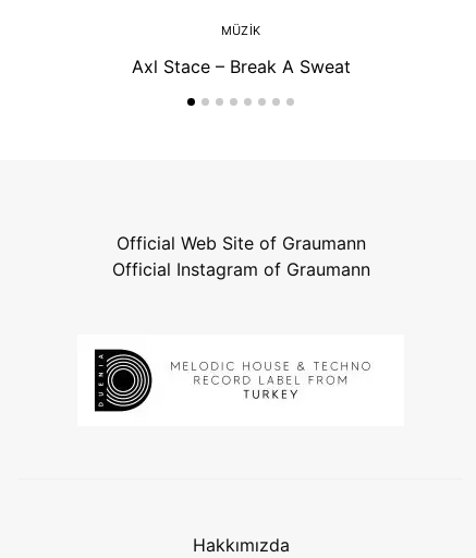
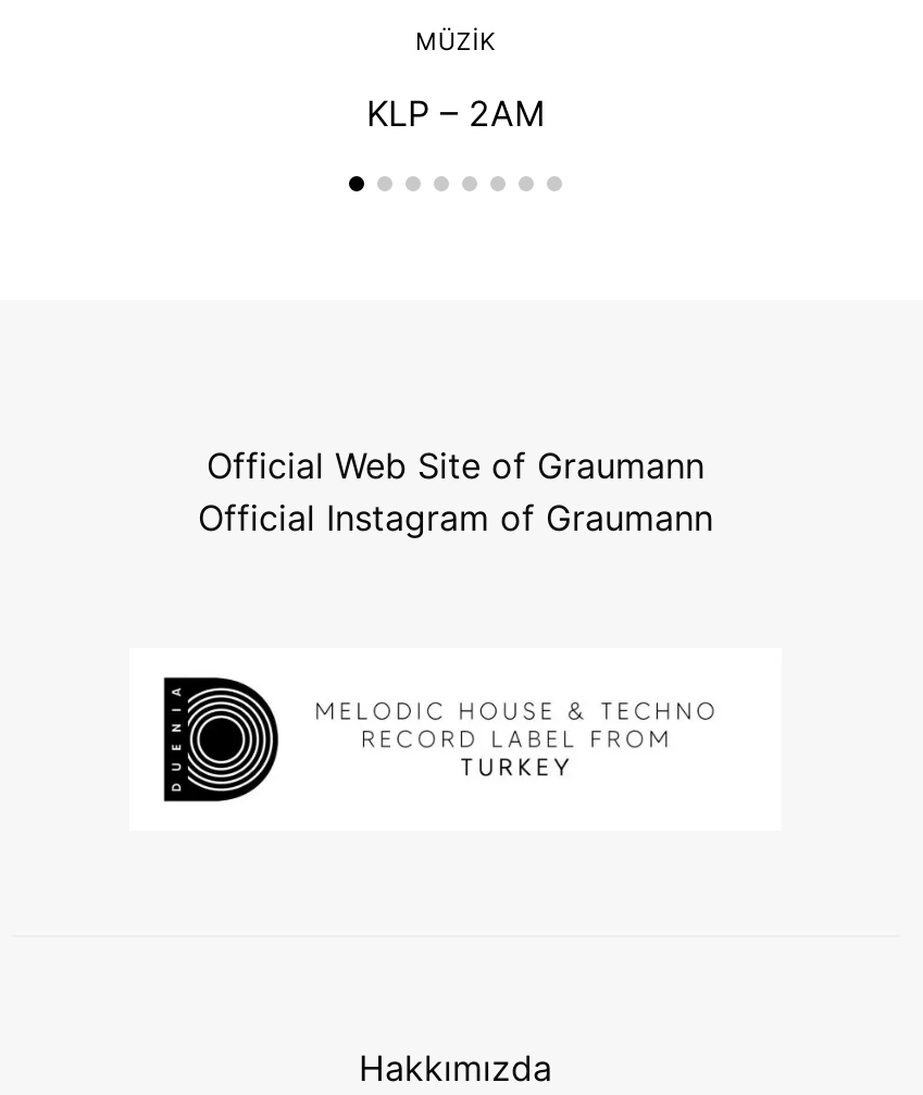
- Axl Stace – Break A Sweat
+ KLP – 2AM
